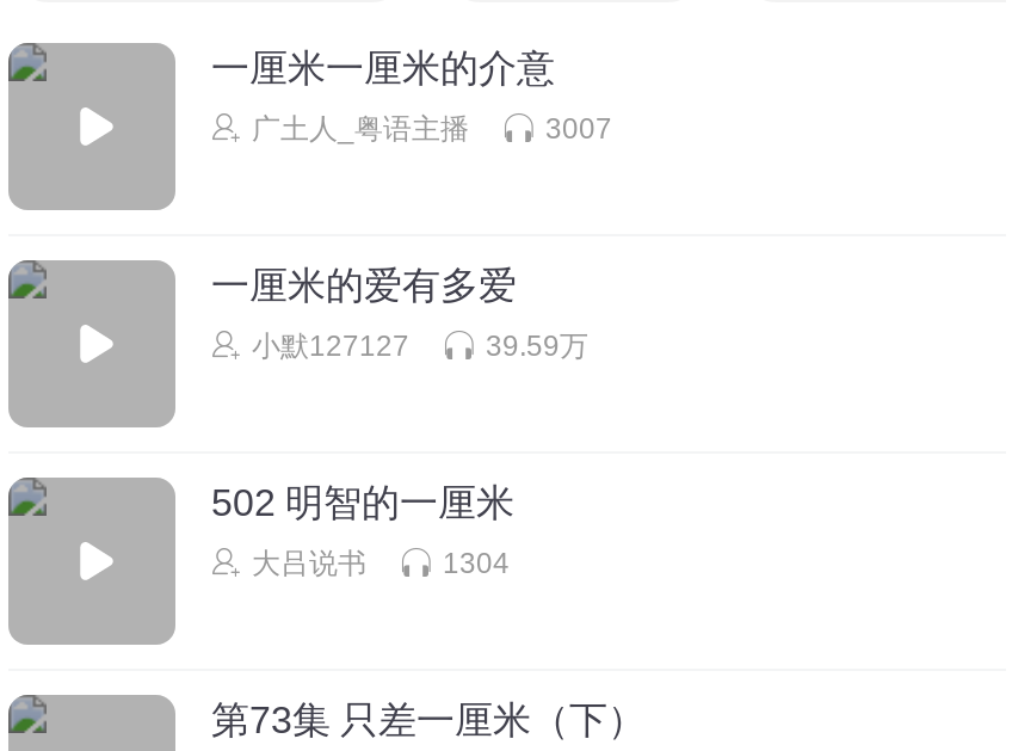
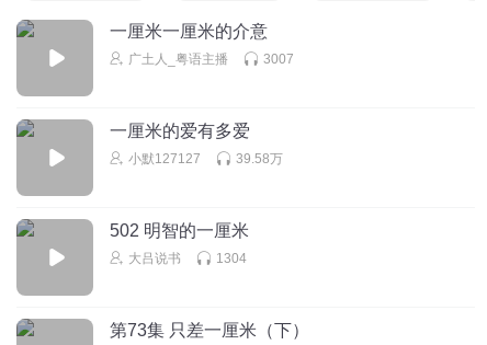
- 39.59万
+ 39.58万
